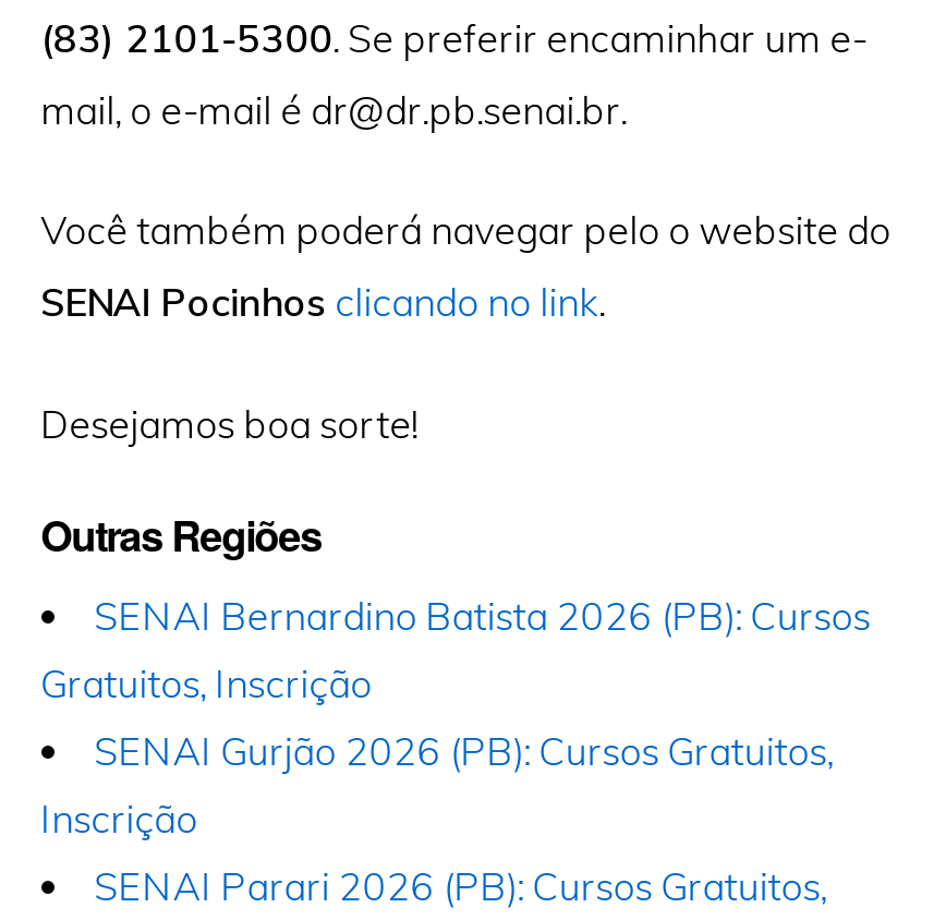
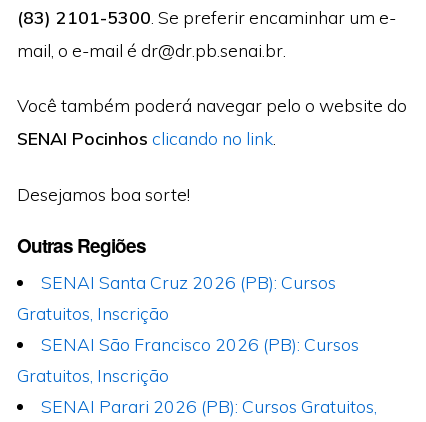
- SENAI Bernardino Batista 2026 (PB): Cursos
+ SENAI Santa Cruz 2026 (PB): Cursos

- SENAI Gurjão 2026 (PB): Cursos Gratuitos,
- Inscrição
+ SENAI São Francisco 2026 (PB): Cursos
+ Gratuitos, Inscrição
